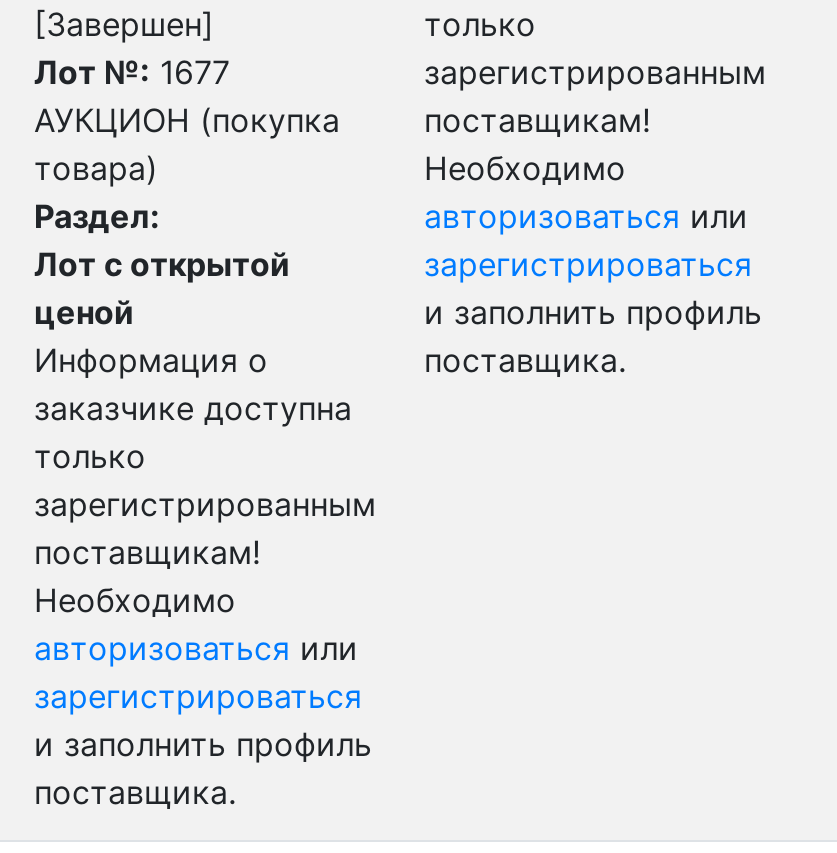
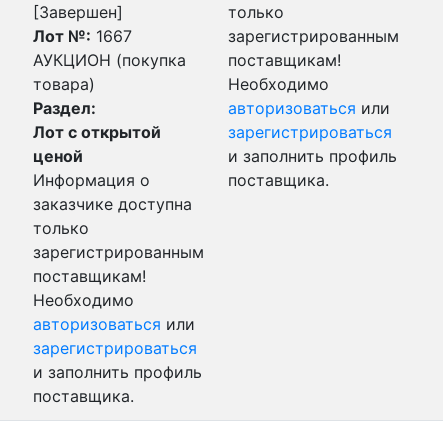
- Лот №: 1677
+ Лот №: 1667
